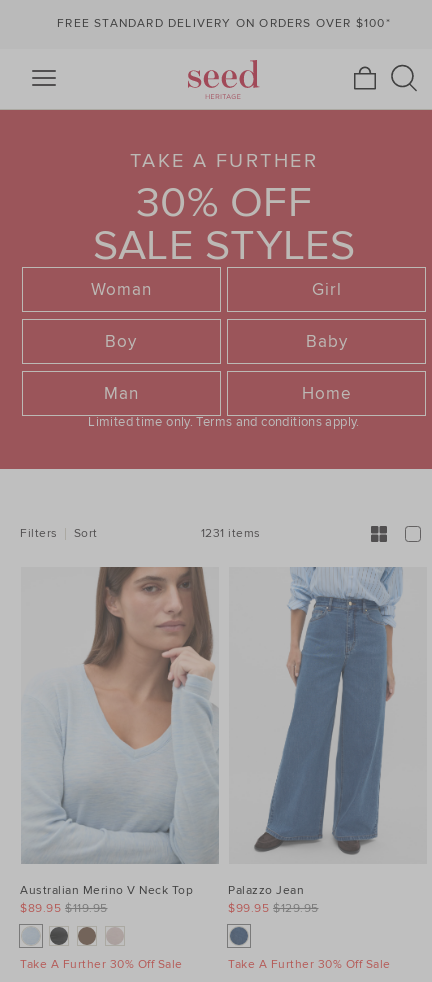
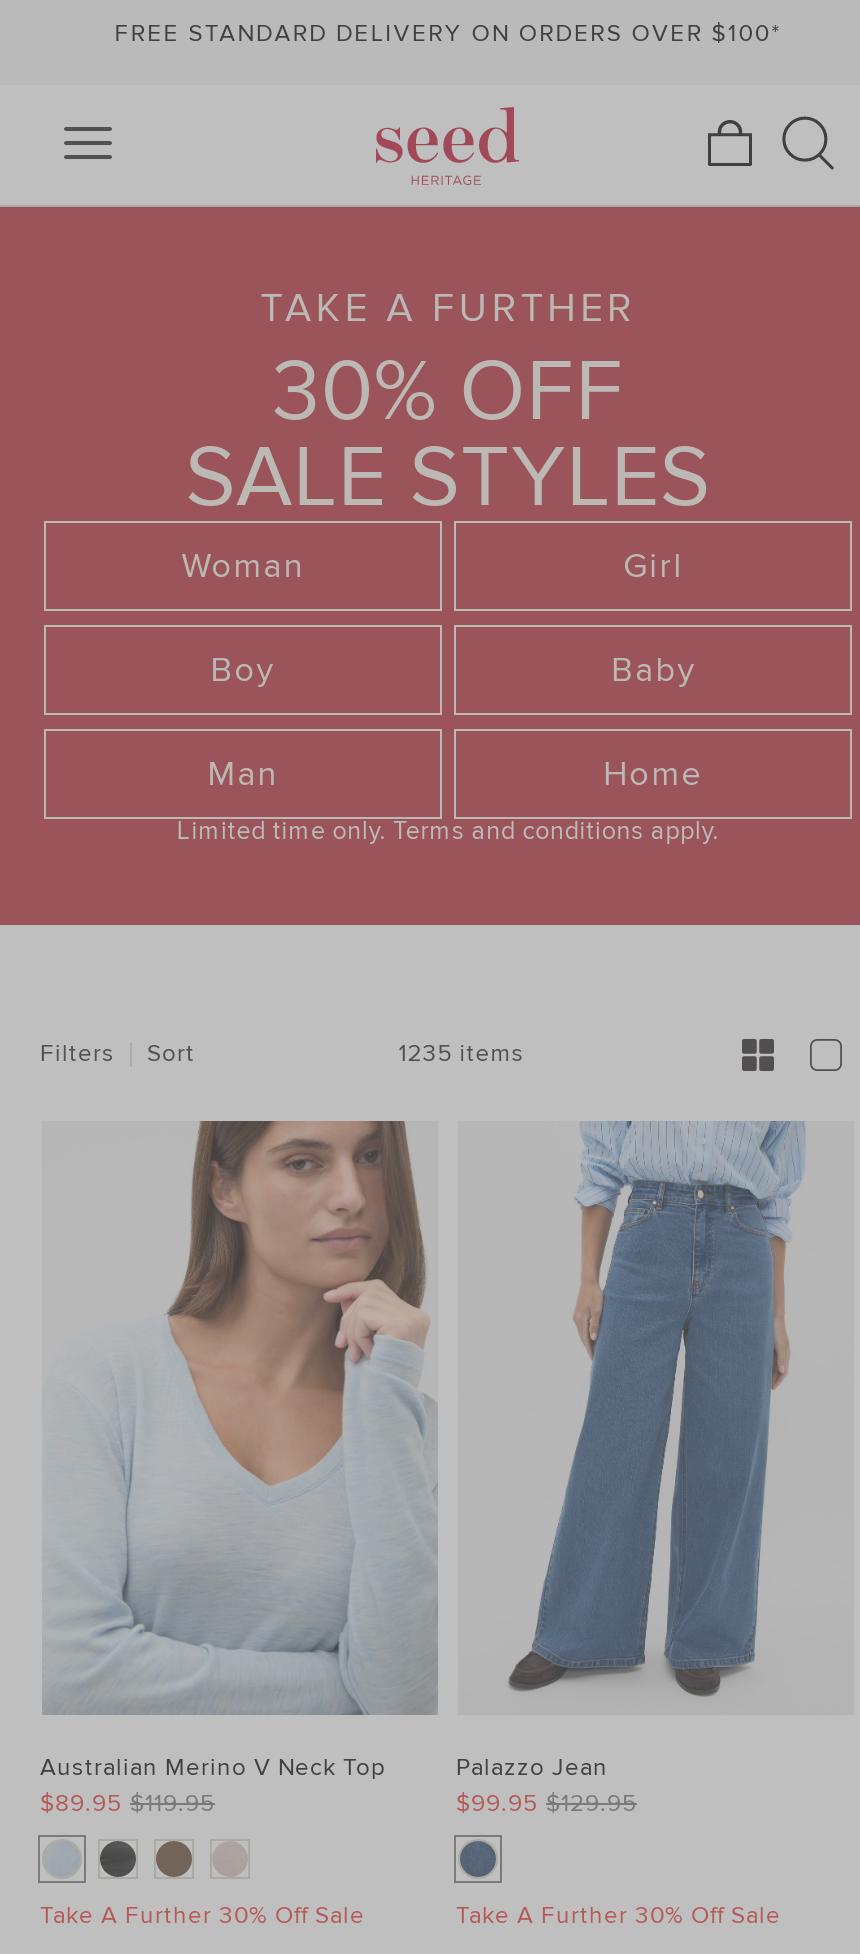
- 1231 items
+ 1235 items
